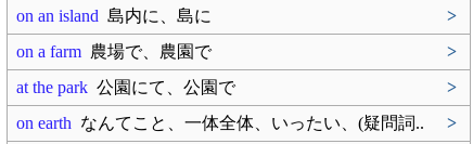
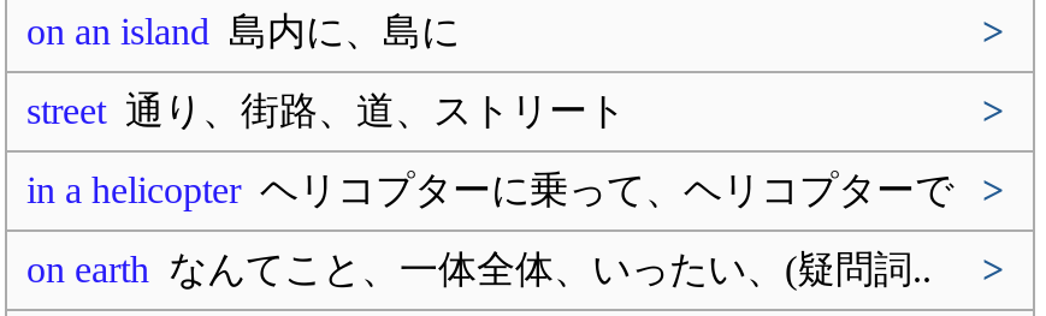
- on a farm農場で、農園で
+ street通り、街路、道、ストリート

- at the park公園にて、公園で
+ in a helicopterヘリコプターに乗って、ヘリコプターで
